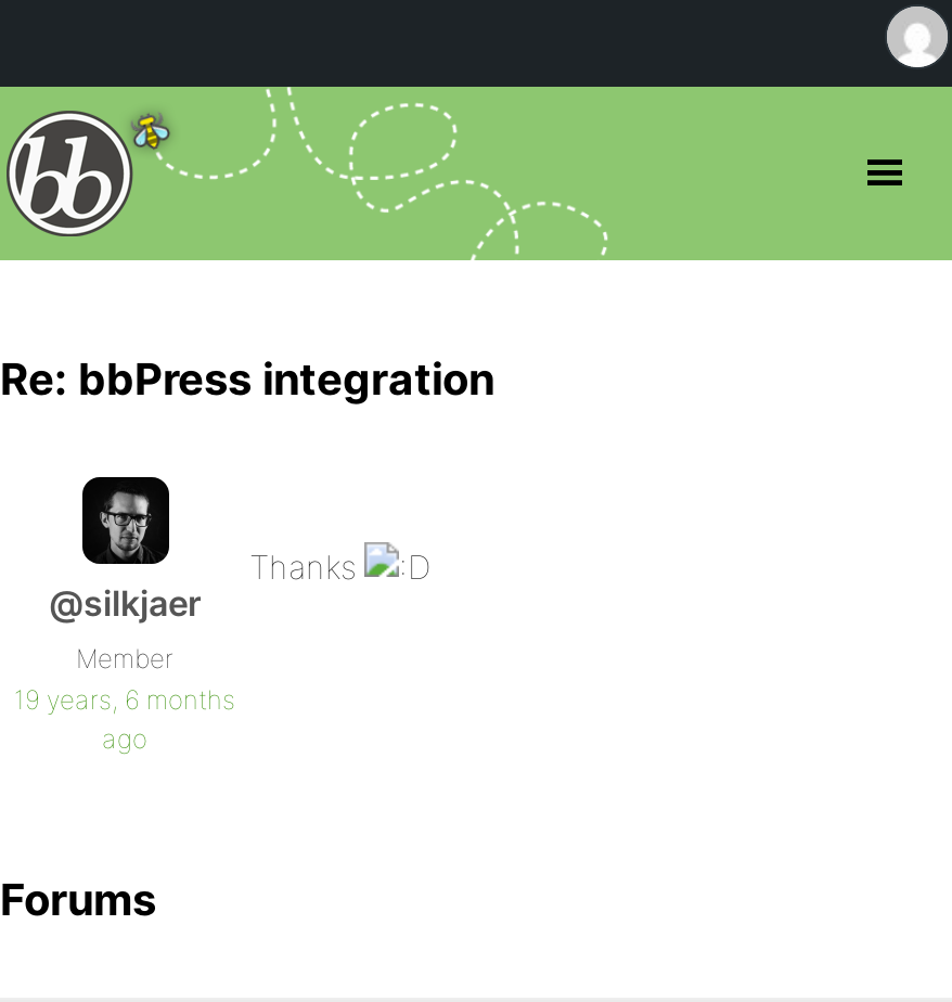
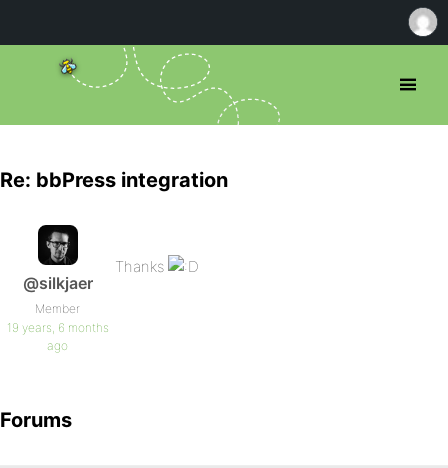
- [image]
